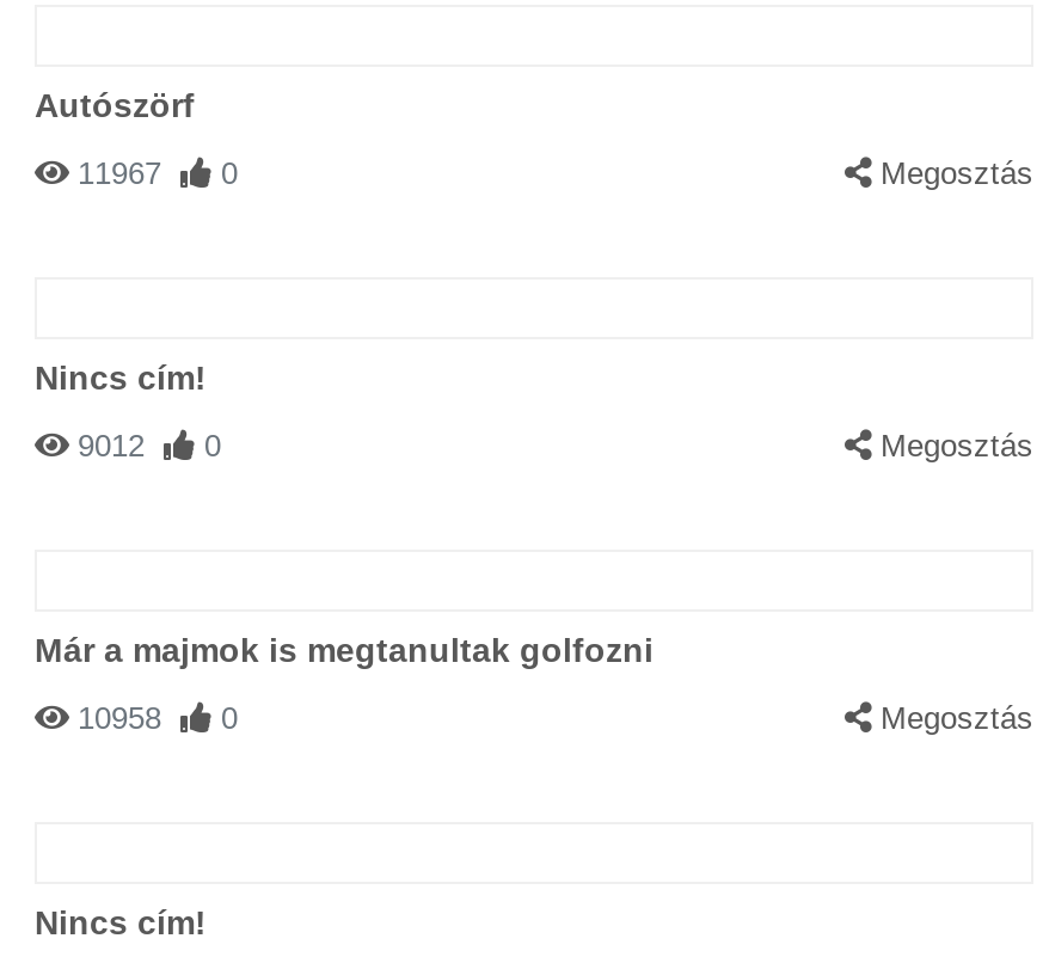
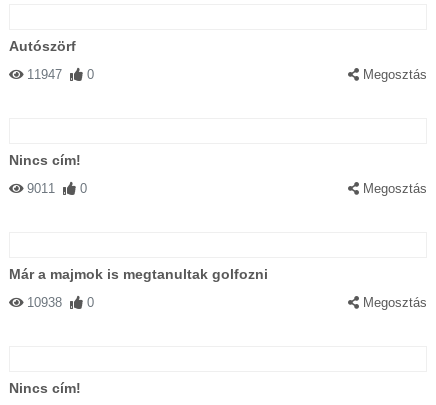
- 11967 0
+ 11947 0

- 9012 0
+ 9011 0

- 10958 0
+ 10938 0
